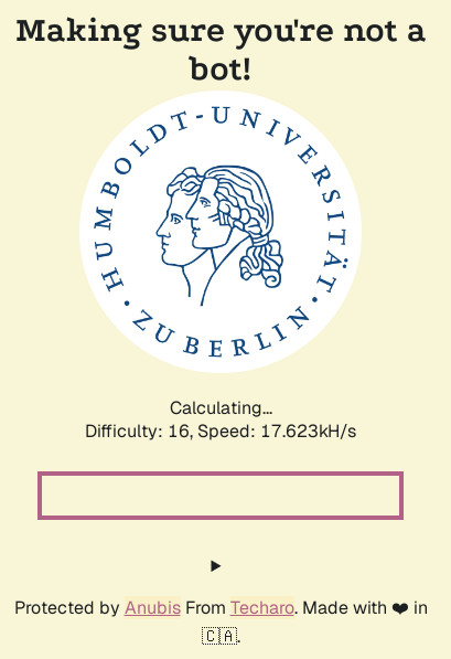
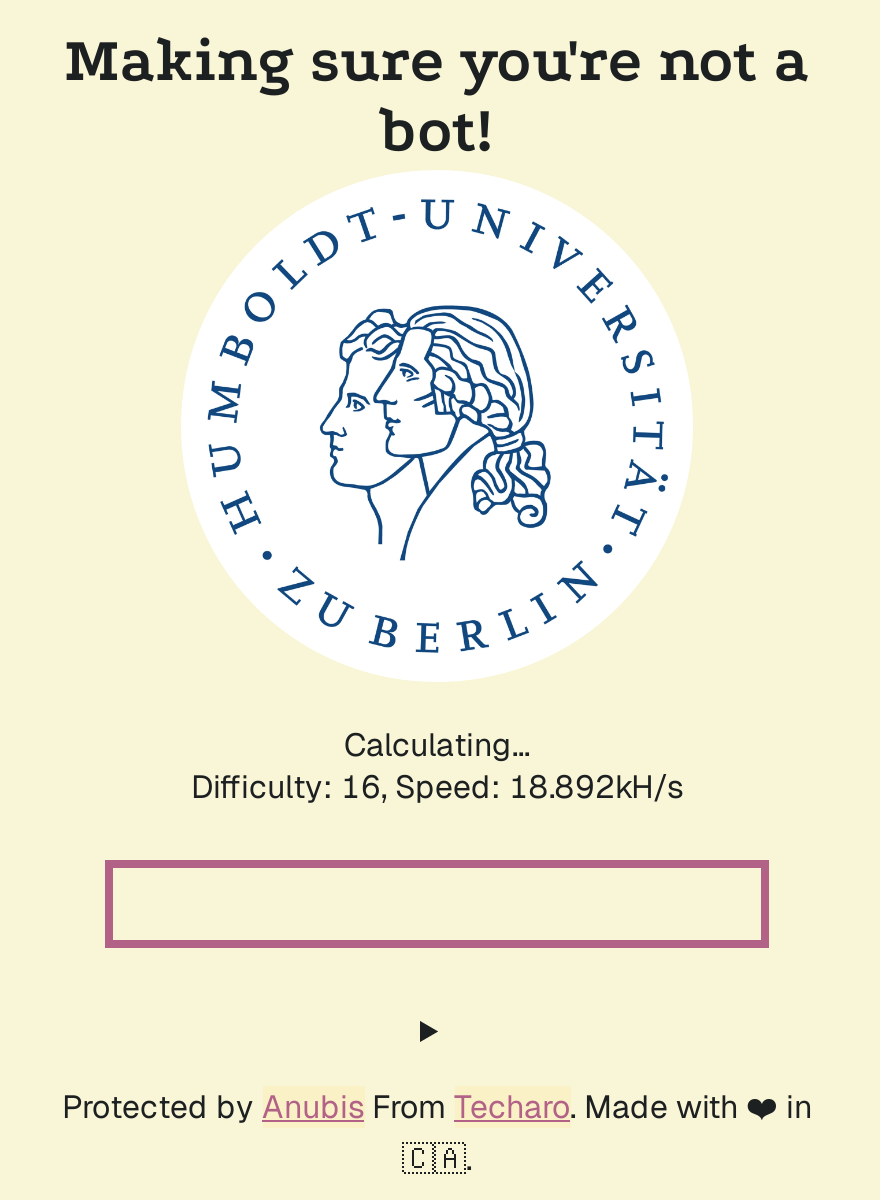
- Difficulty: 16, Speed: 17.623kH/s
+ Difficulty: 16, Speed: 18.892kH/s
